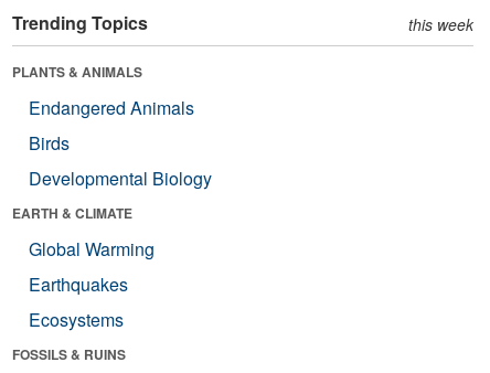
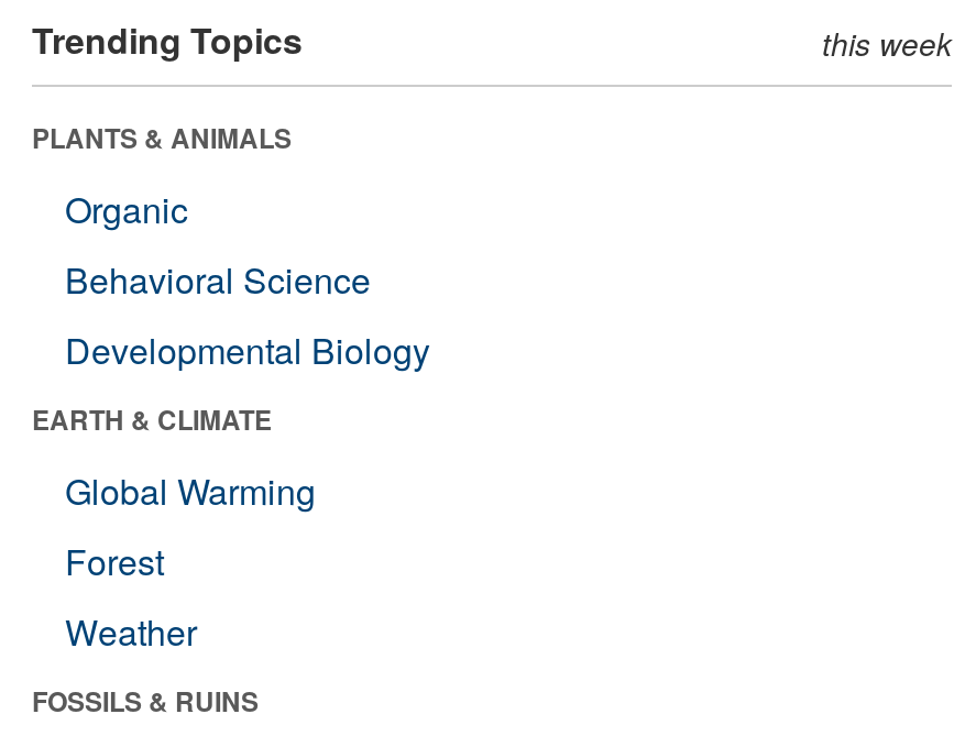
- Endangered Animals
- Birds
+ Organic
+ Behavioral Science

- Earthquakes
- Ecosystems
+ Forest
+ Weather
